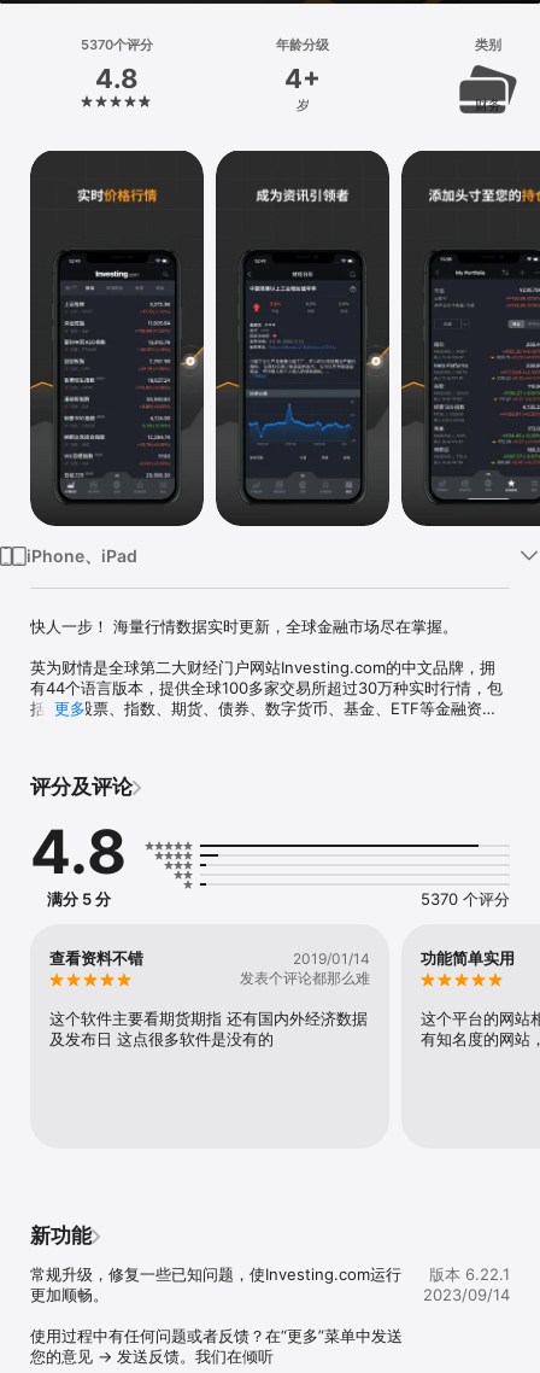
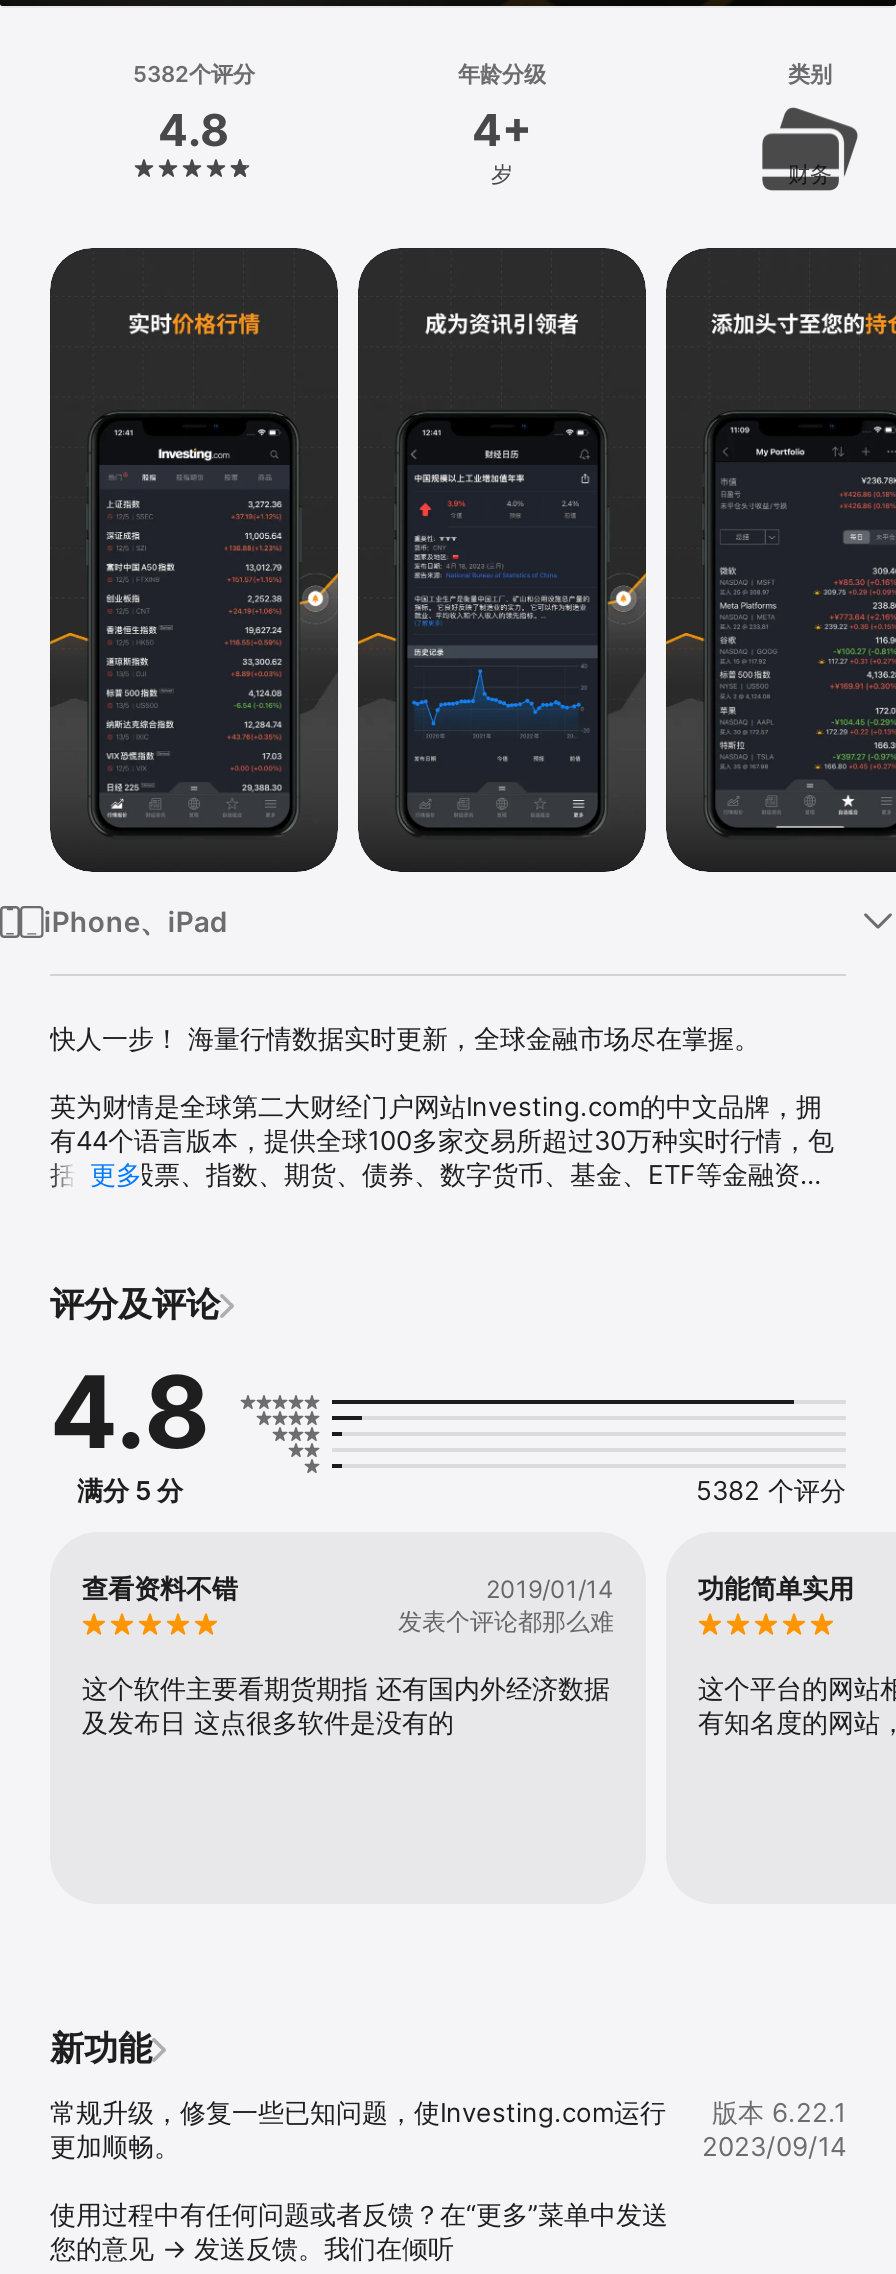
- 5370个评分
+ 5382个评分

- 5370 个评分
+ 5382 个评分
